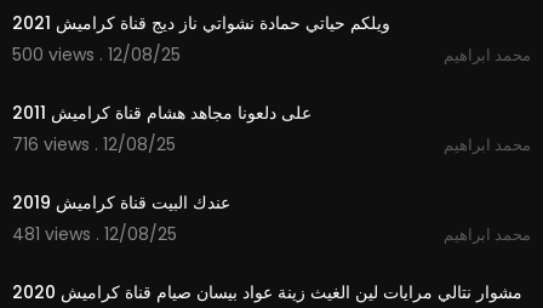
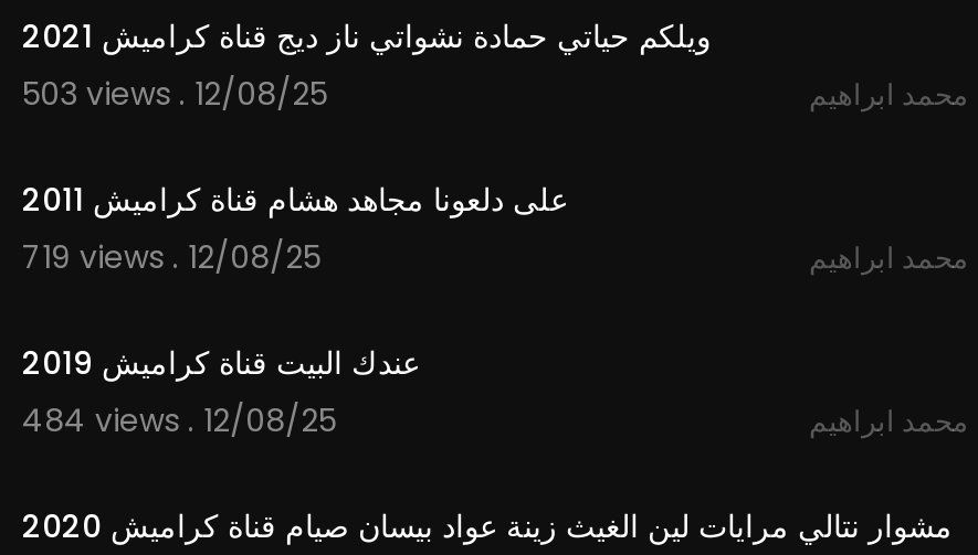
- 500 views . 12/08/25
+ 503 views . 12/08/25

- 716 views . 12/08/25
+ 719 views . 12/08/25

- 481 views . 12/08/25
+ 484 views . 12/08/25
